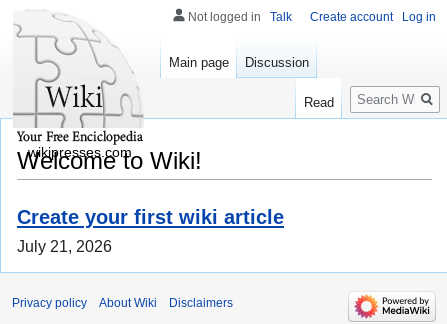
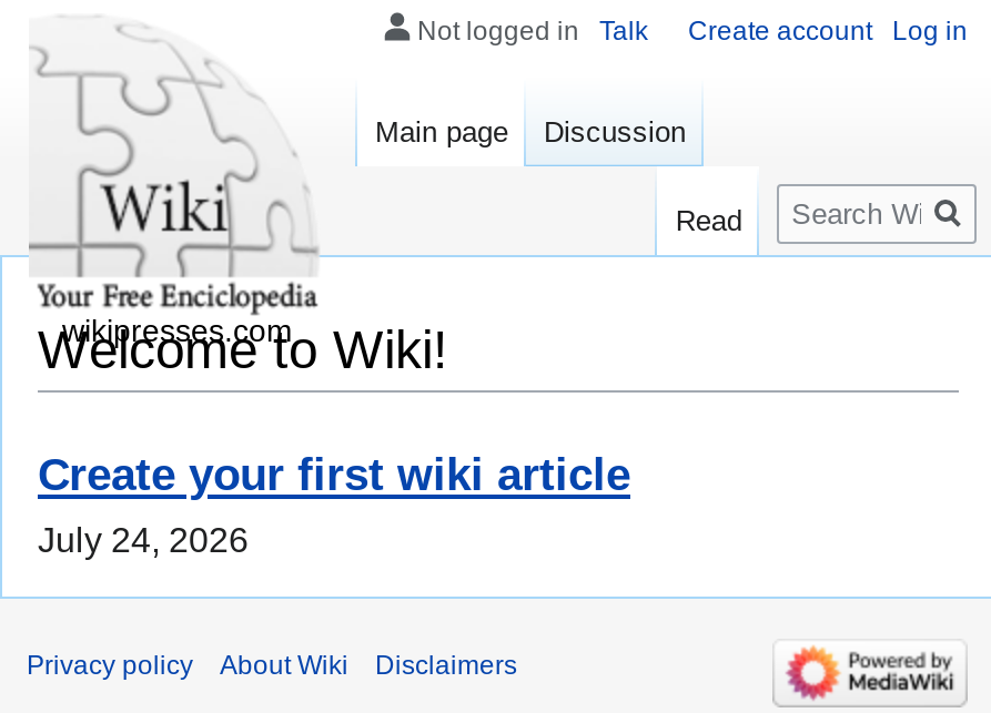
- July 21, 2026
+ July 24, 2026
